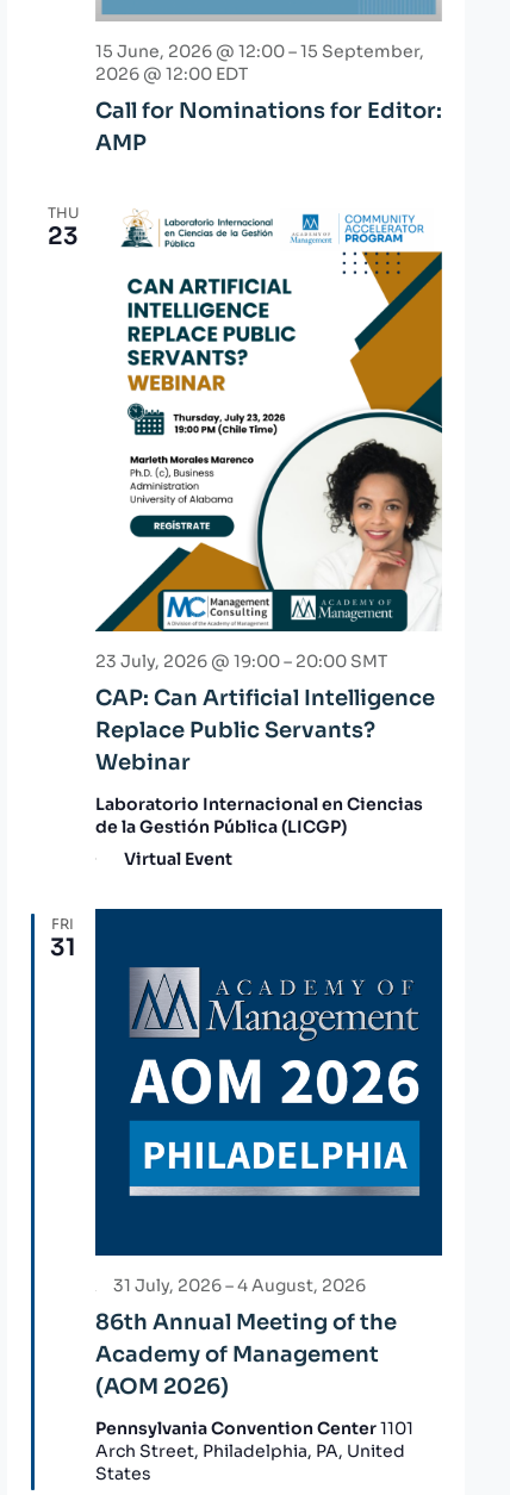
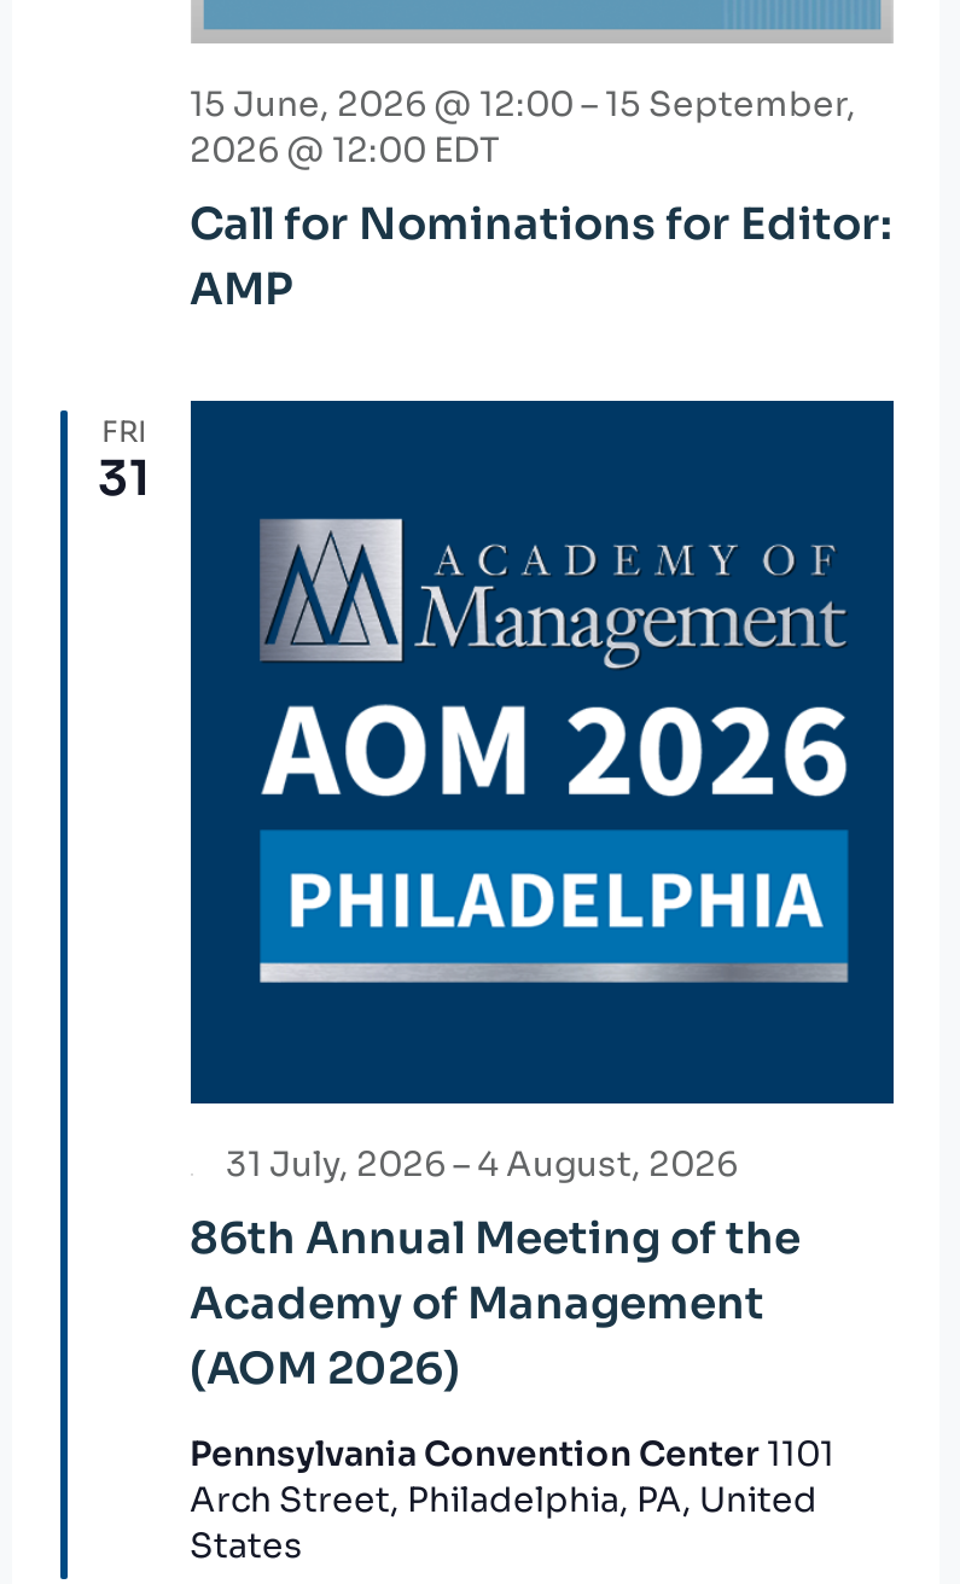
- [image]
- THU
- 23

- 23 July, 2026 @ 19:00– 20:00 SMT

- CAP: Can Artificial Intelligence
- Replace Public Servants?
- Webinar

- Laboratorio Internacional en Ciencias
- de la Gestión Pública (LICGP)
- Virtual Event
